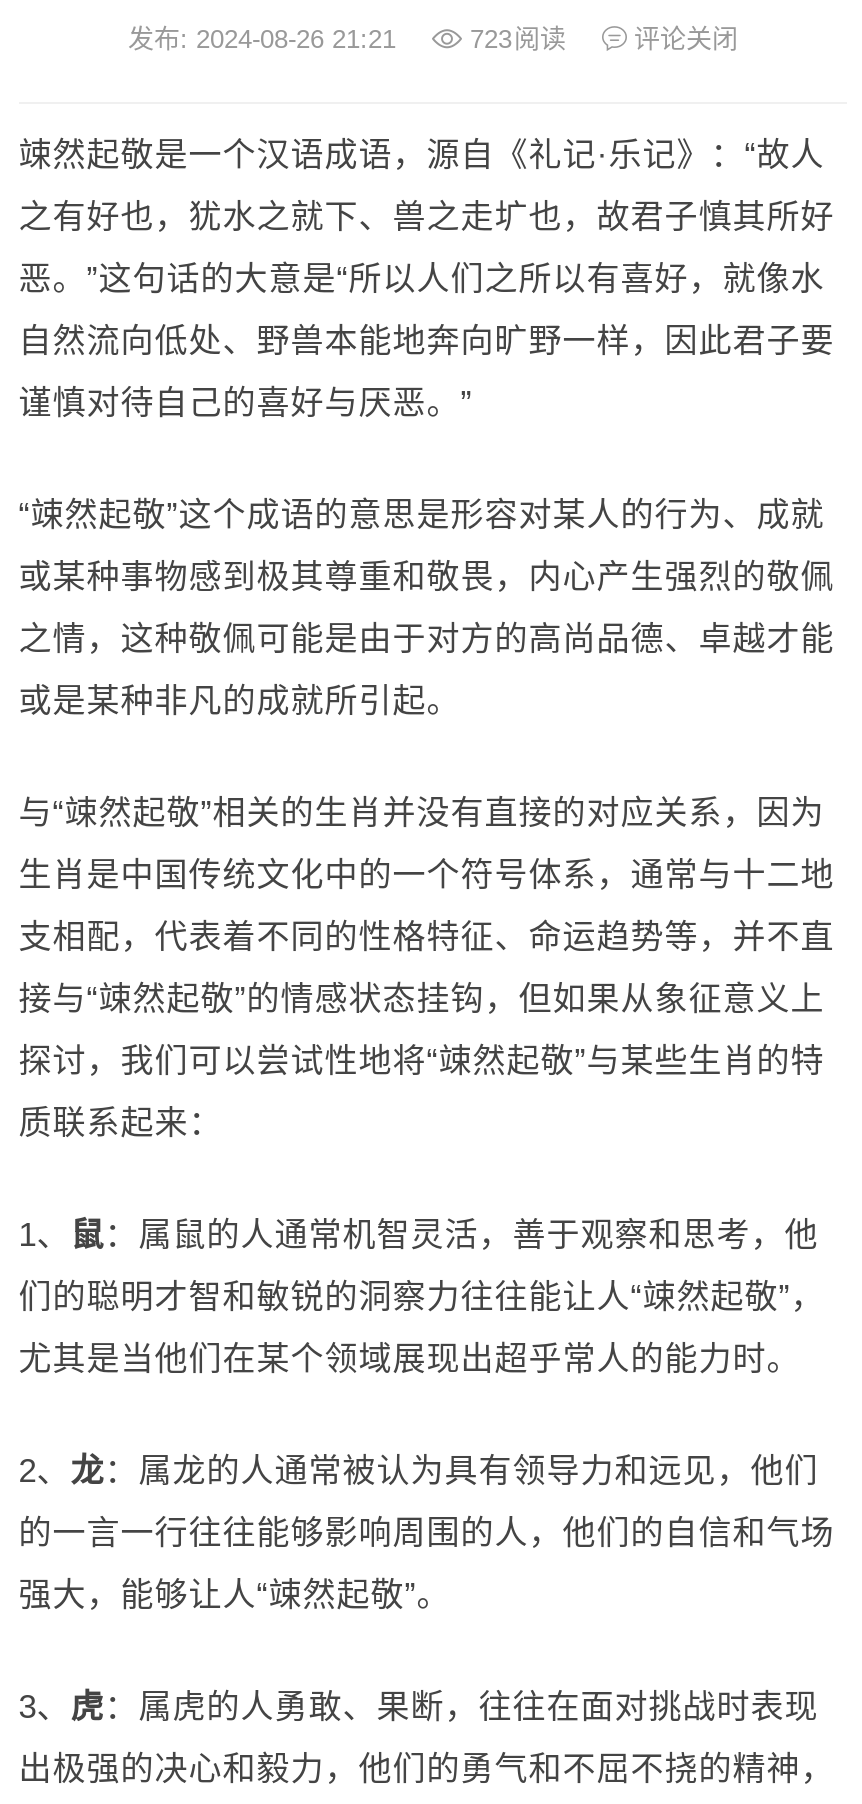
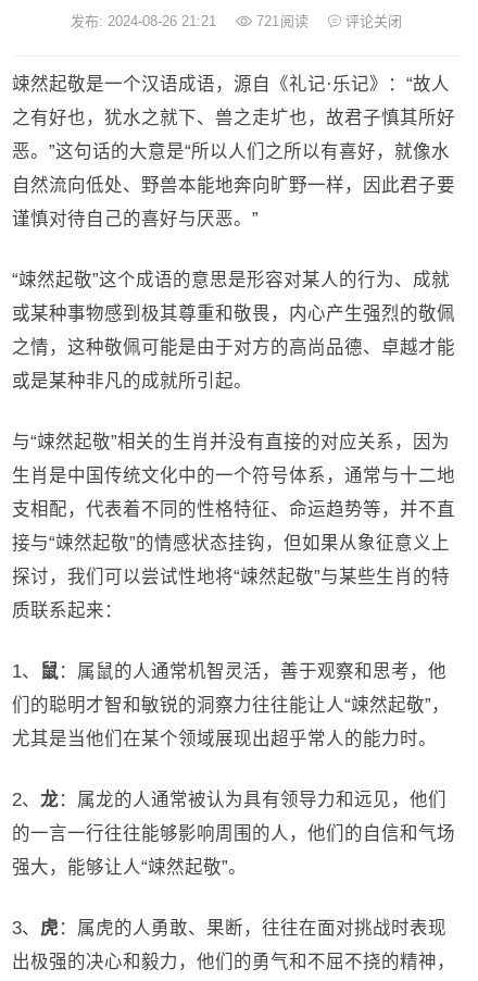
- 发布: 2024-08-26 21:21 723阅读 评论关闭
+ 发布: 2024-08-26 21:21 721阅读 评论关闭
